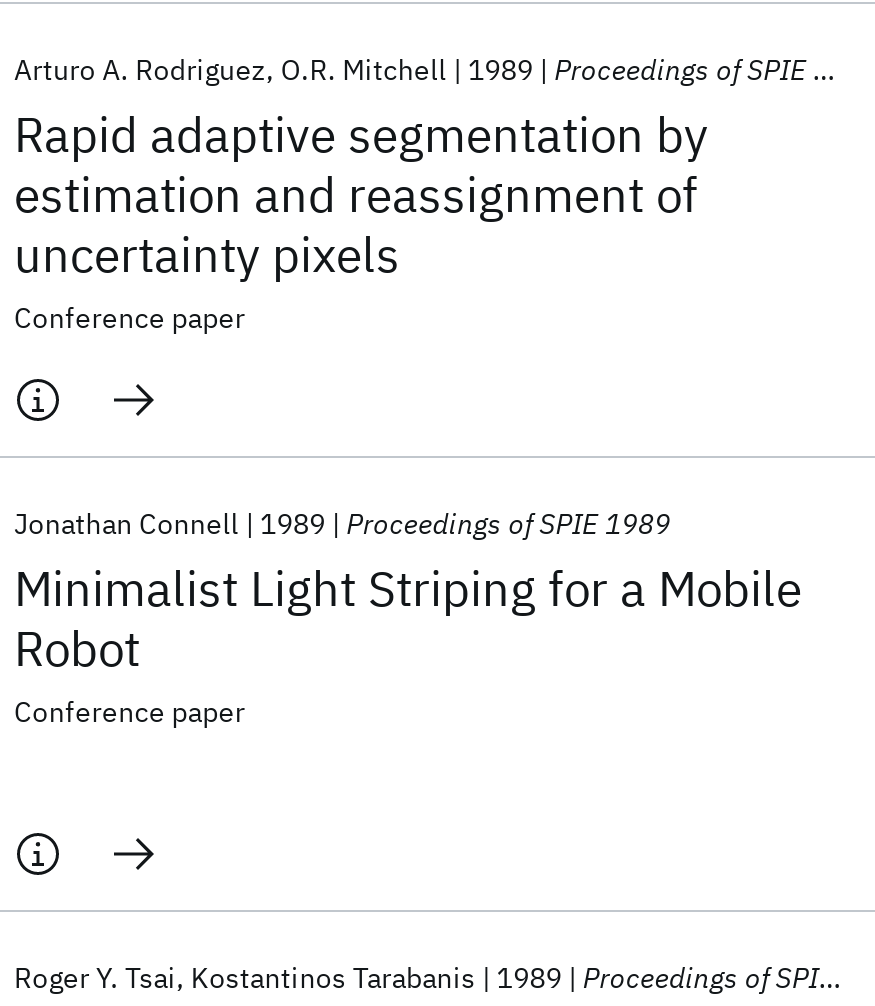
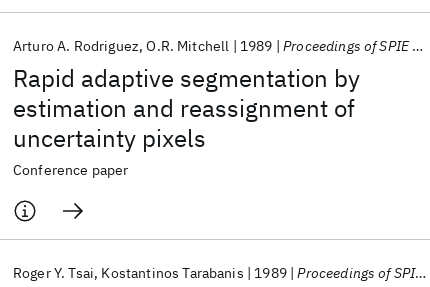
- Jonathan Connell 1989 Proceedings of SPIE 1989

- Minimalist Light Striping for a Mobile
- Robot

- Conference paper
